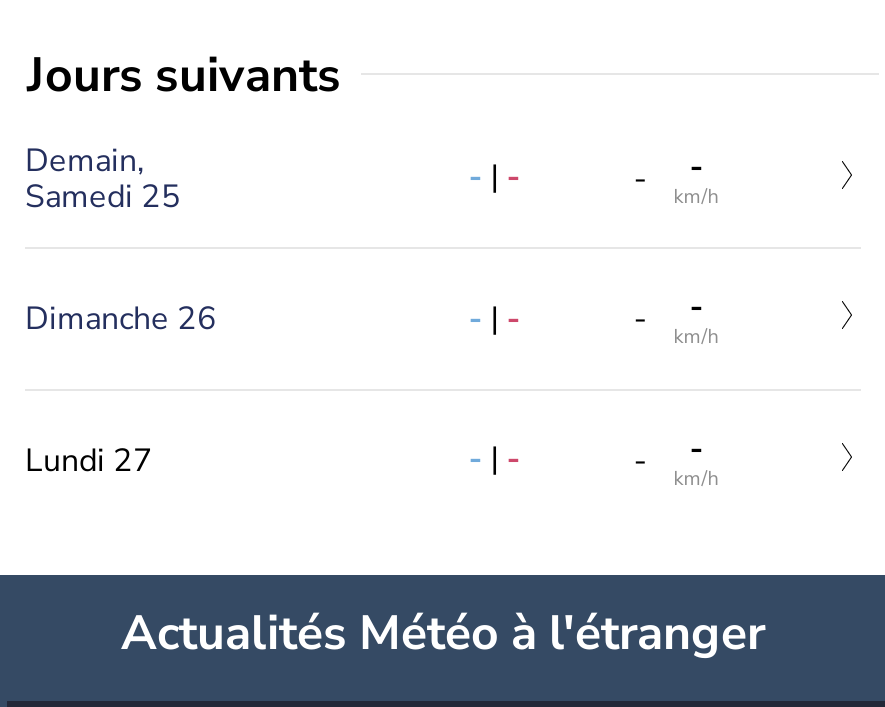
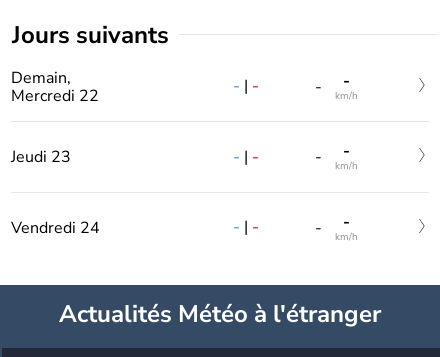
- Samedi 25
+ Mercredi 22

- Dimanche 26
+ Jeudi 23

- Lundi 27
+ Vendredi 24
